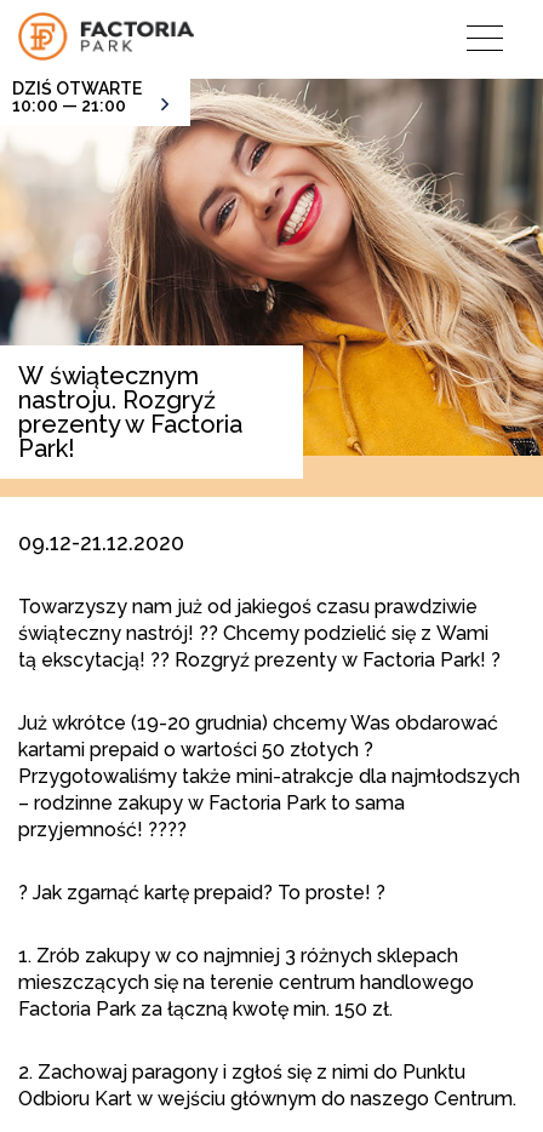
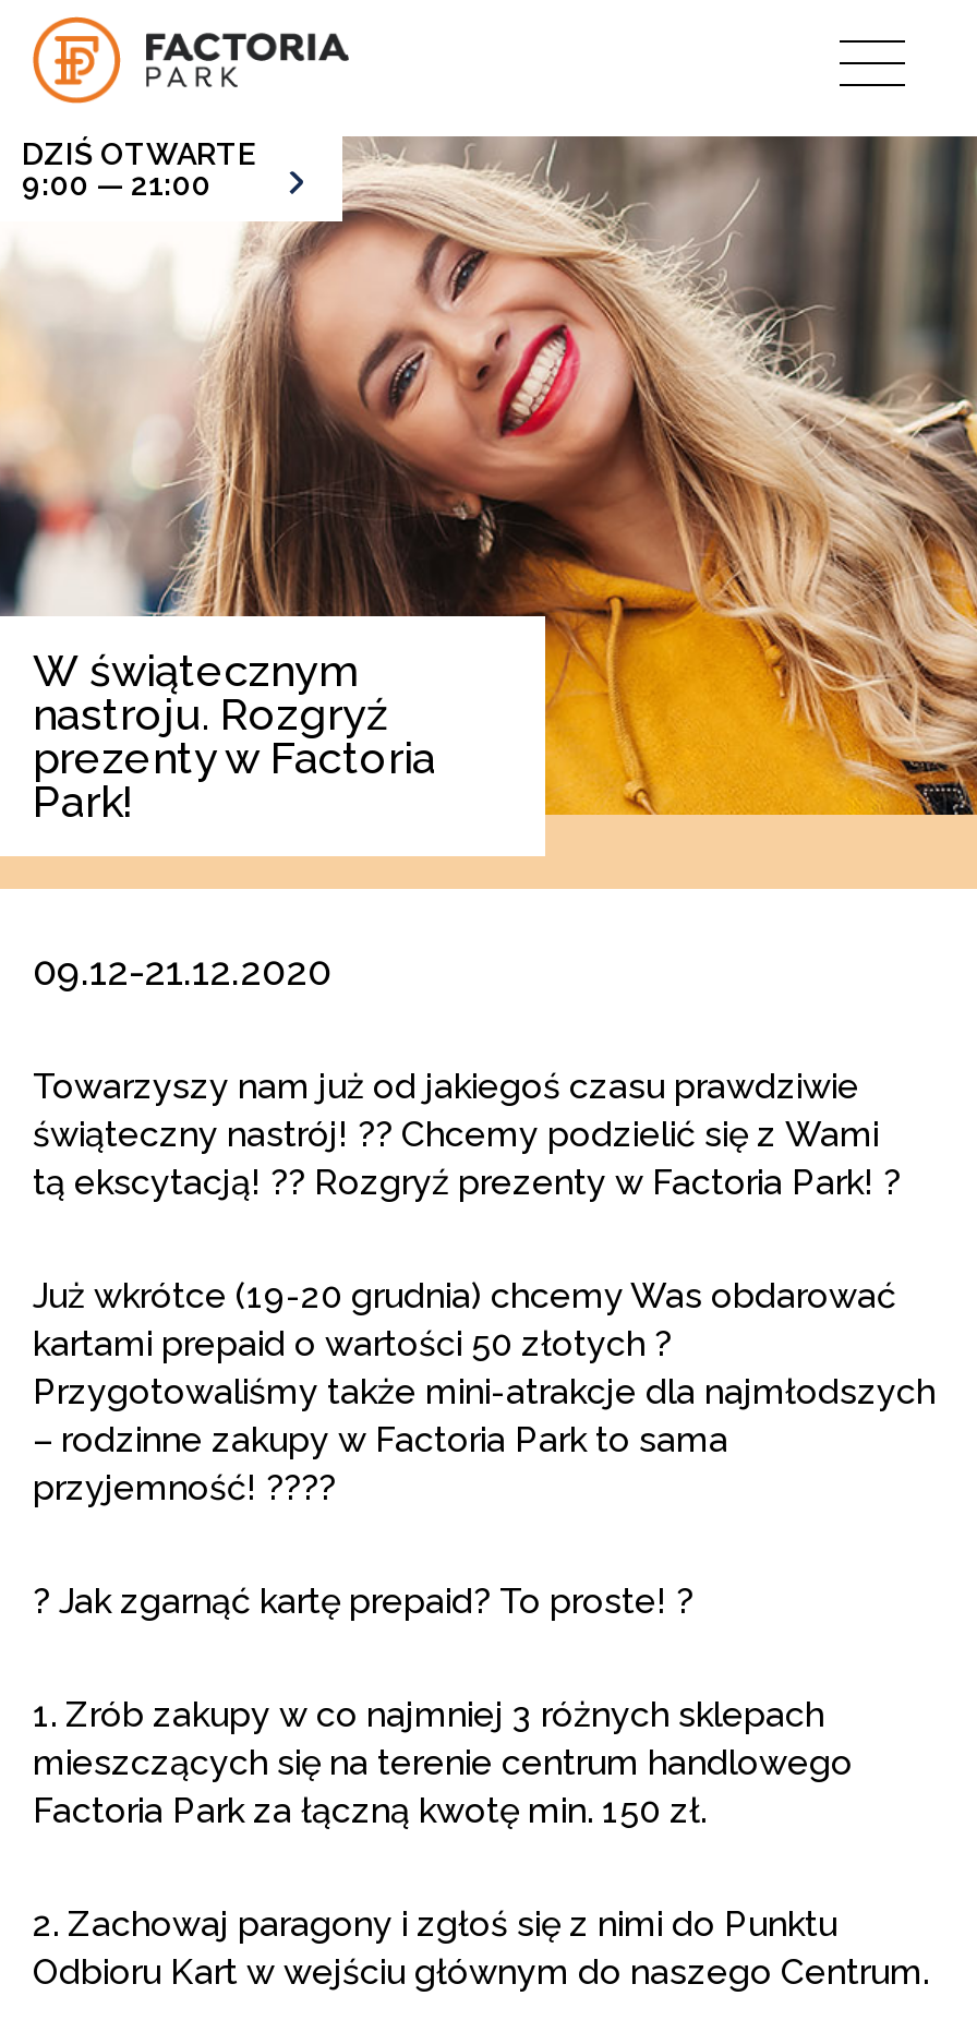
- 10:00 — 21:00
+ 9:00 — 21:00
